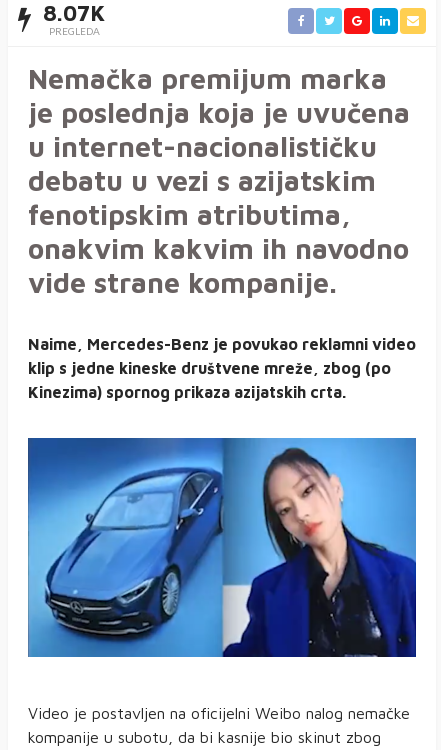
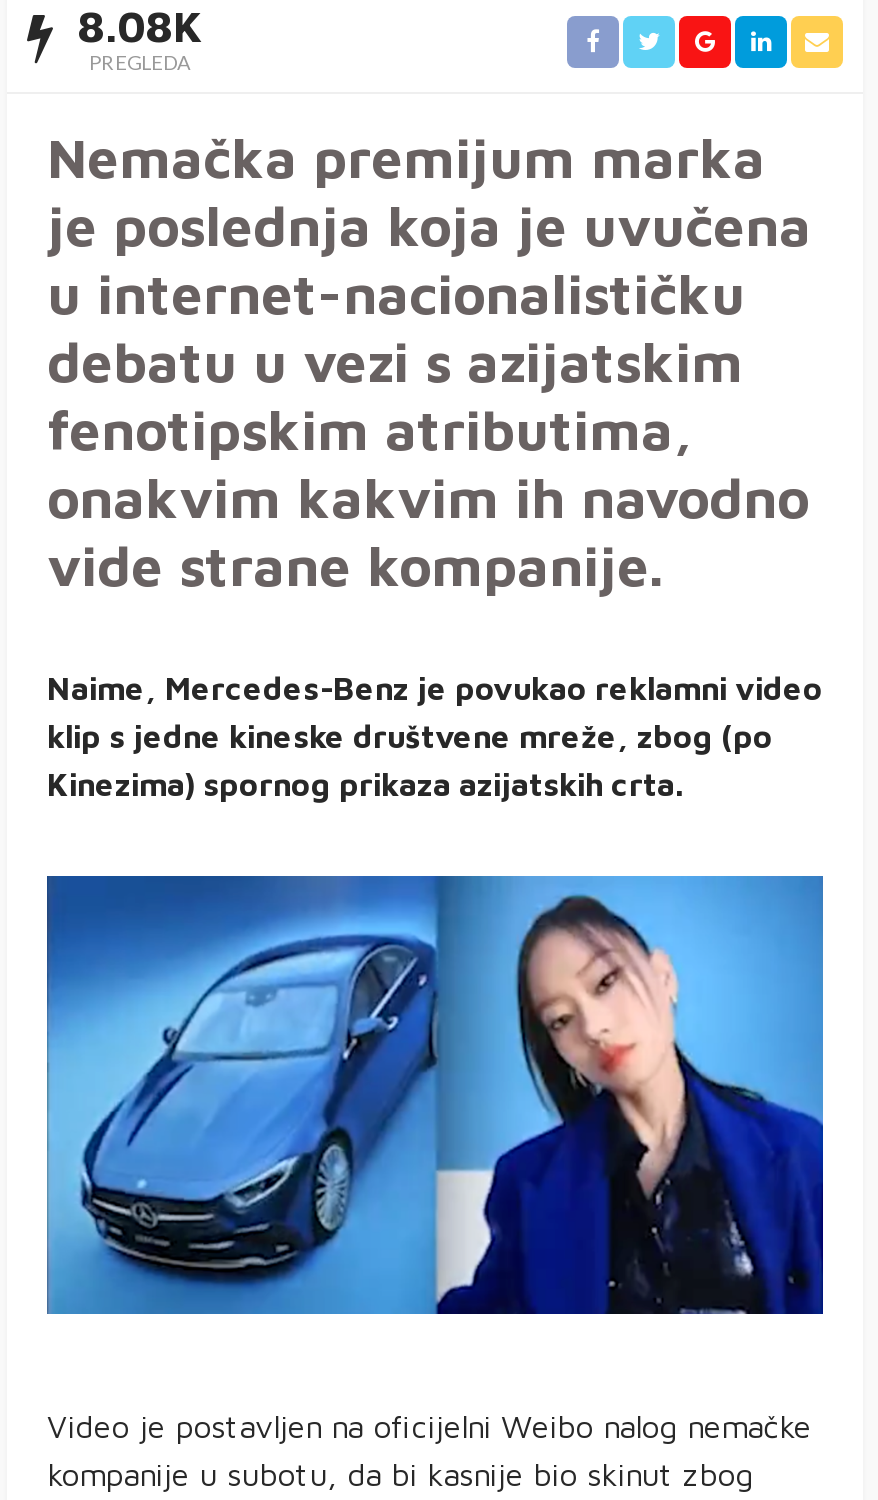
- 8.07K
+ 8.08K
